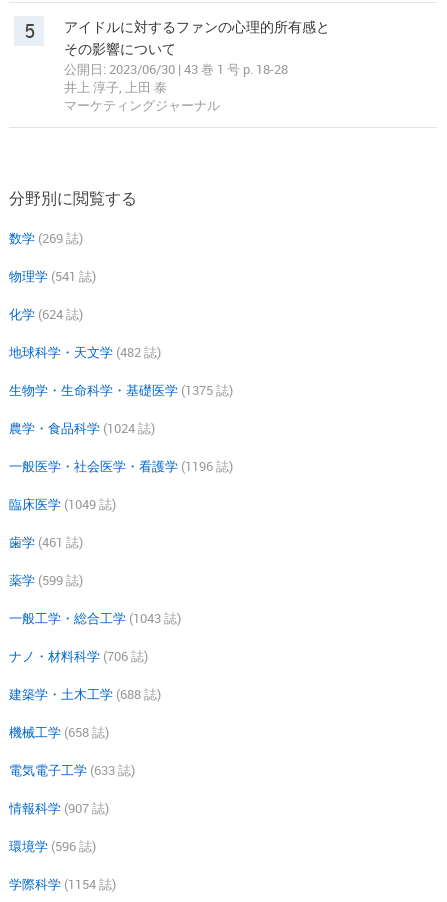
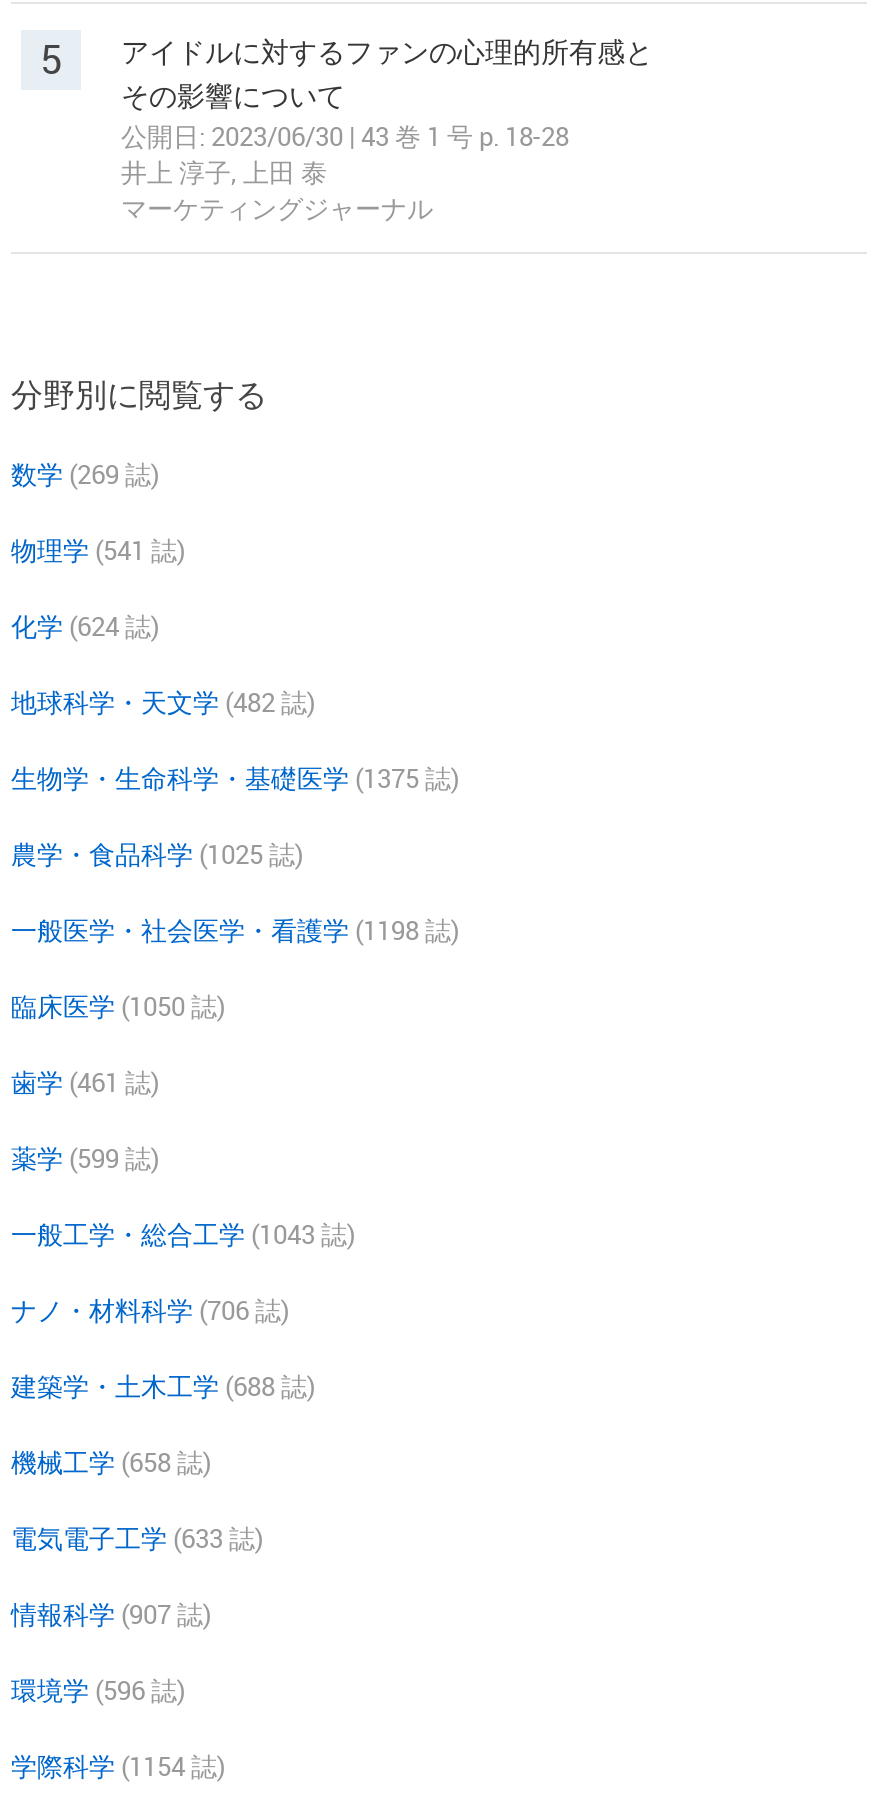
- 農学・食品科学 (1024 誌)
+ 農学・食品科学 (1025 誌)

- 一般医学・社会医学・看護学 (1196 誌)
+ 一般医学・社会医学・看護学 (1198 誌)

- 臨床医学 (1049 誌)
+ 臨床医学 (1050 誌)
